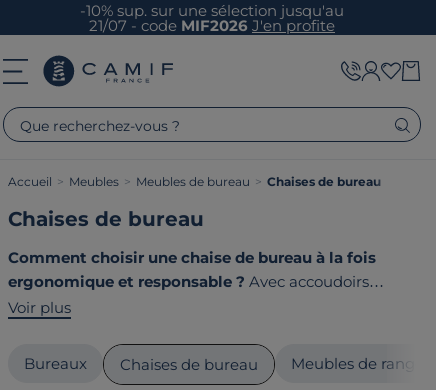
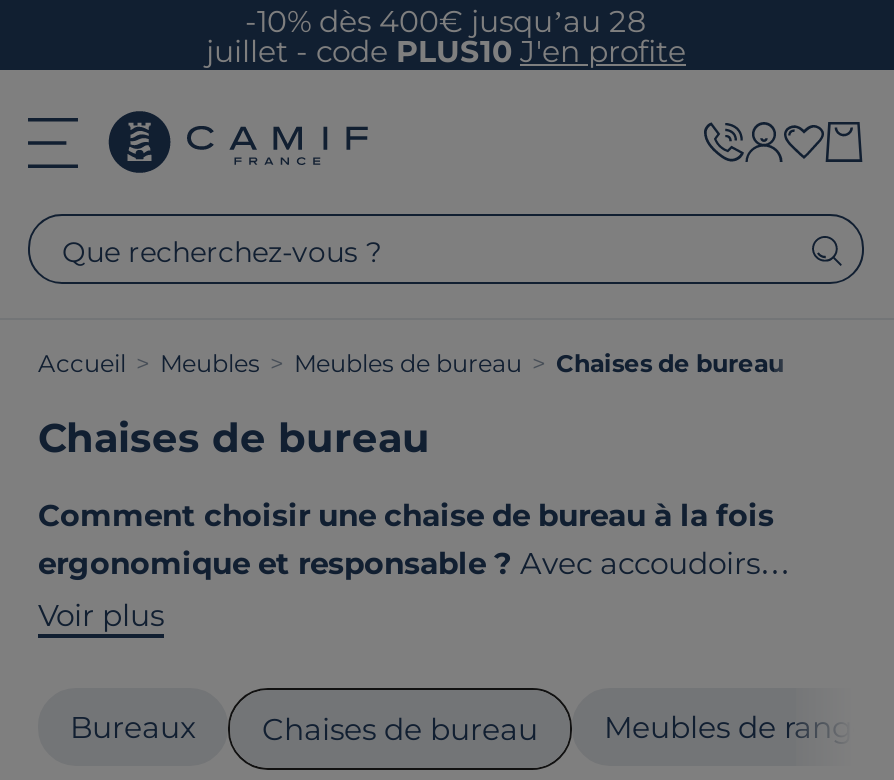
- -10% sup. sur une sélection jusqu'au
- 21/07 - codeMIF2026 J'en profite
+ -10% dès 400€ jusqu’au 28
+ juillet - codePLUS10 J'en profite
